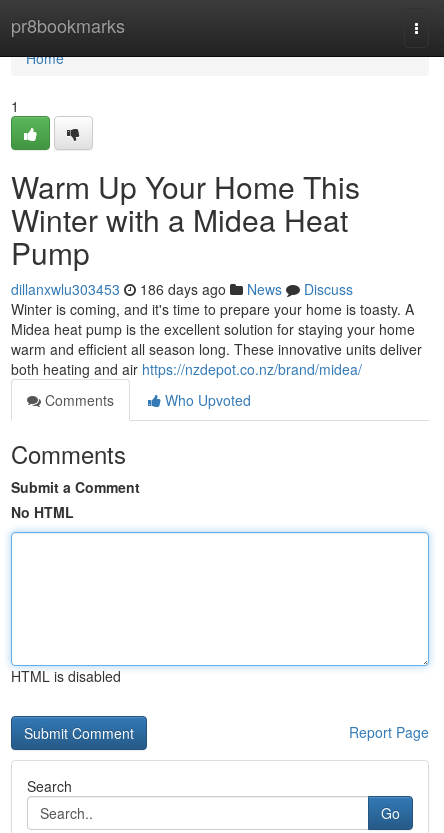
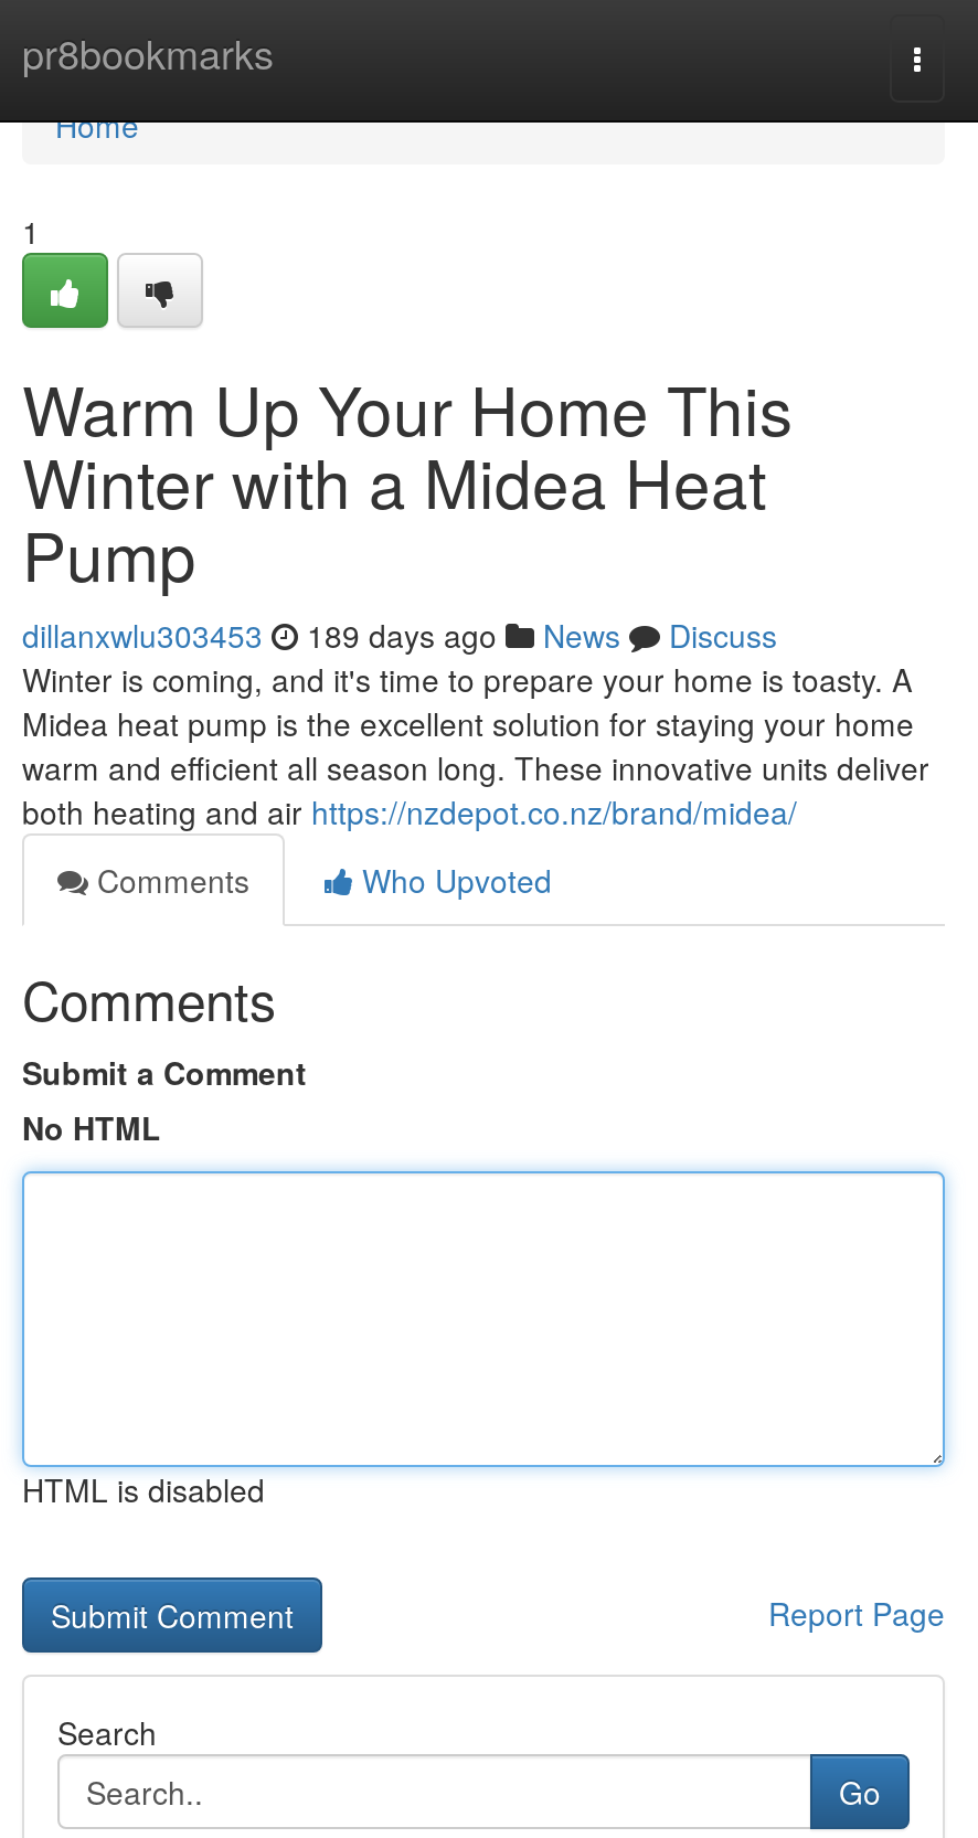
- dillanxwlu303453 186 days ago News Discuss
+ dillanxwlu303453 189 days ago News Discuss
